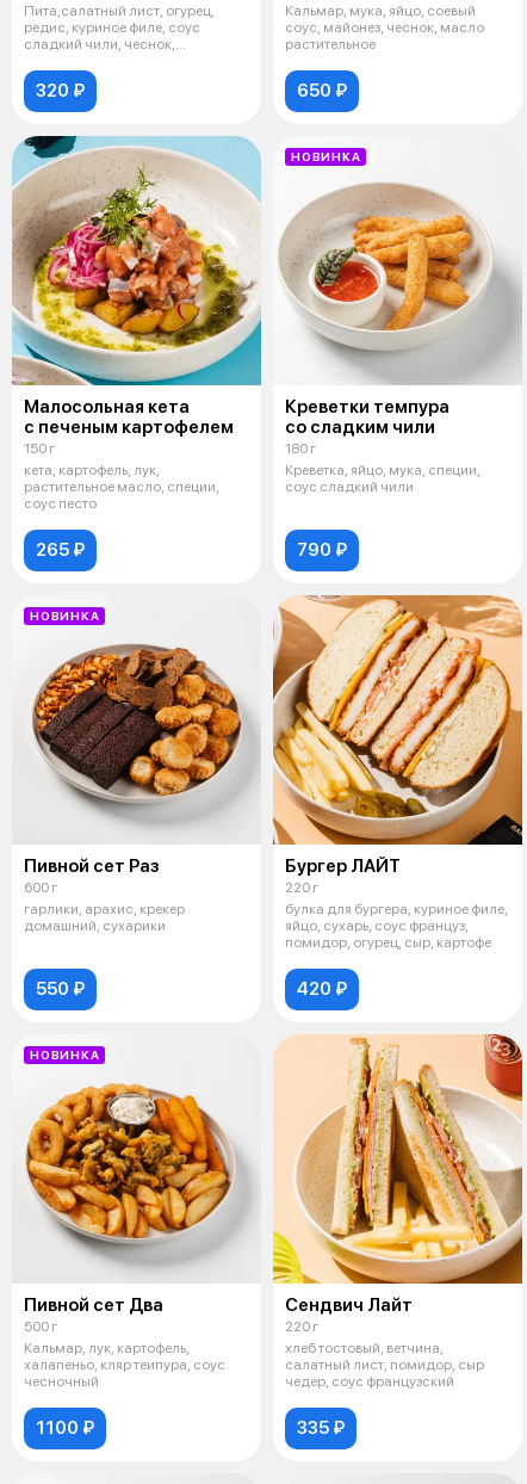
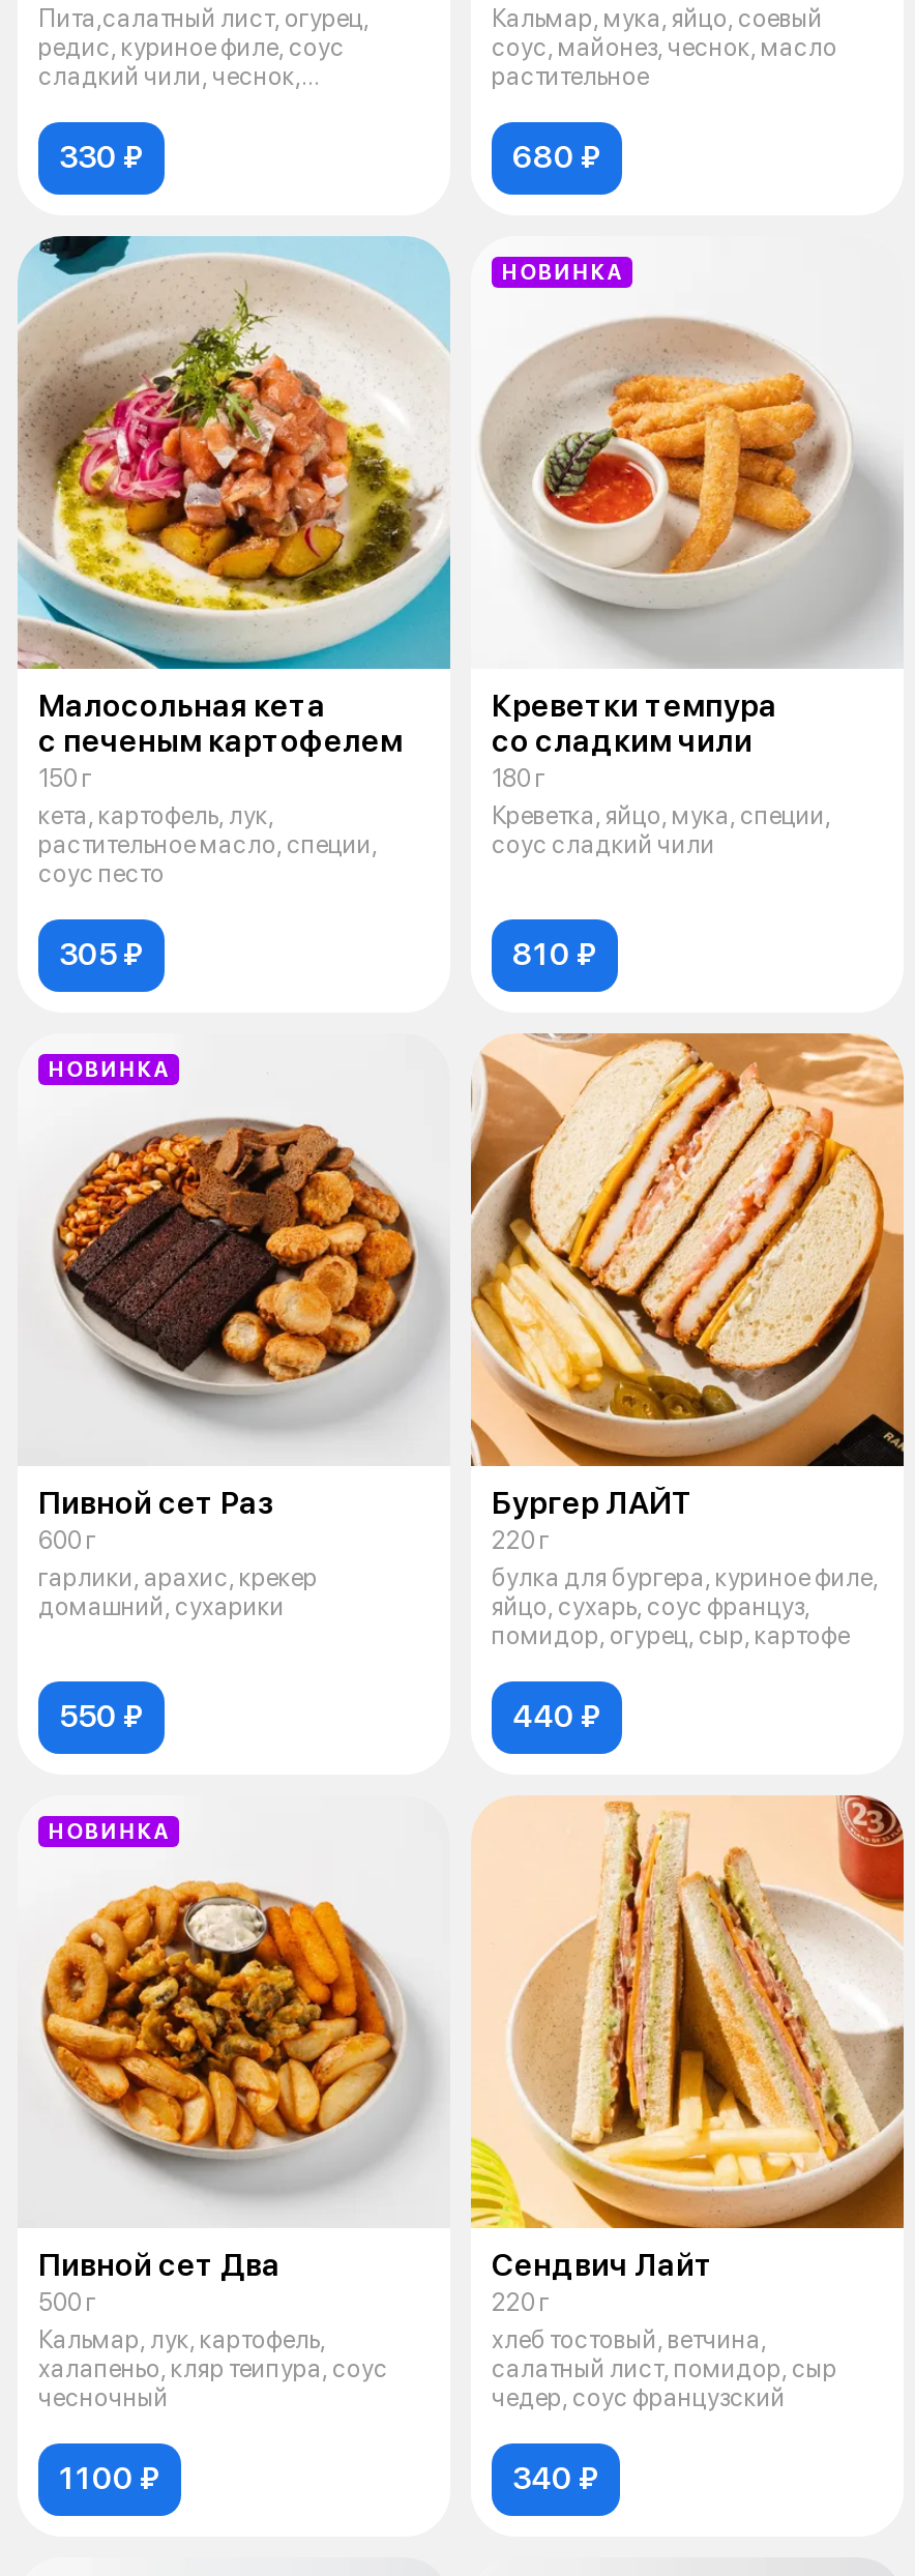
- 320 ₽
+ 330 ₽

- 650 ₽
+ 680 ₽

- 265 ₽
+ 305 ₽

- 790 ₽
+ 810 ₽

- 420 ₽
+ 440 ₽

- 335 ₽
+ 340 ₽
